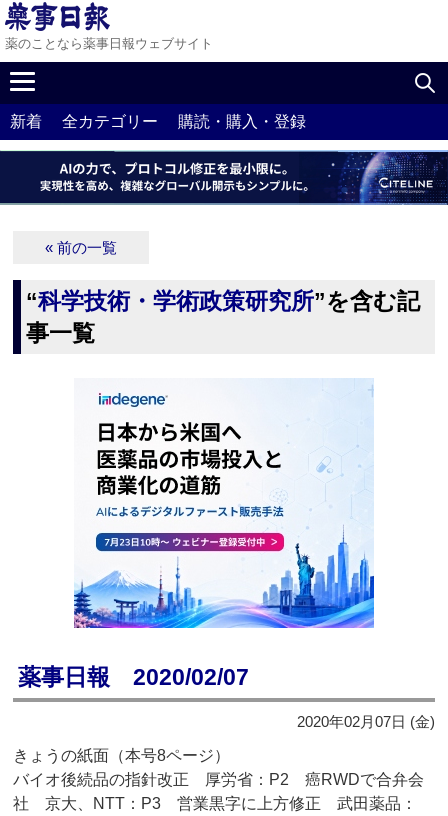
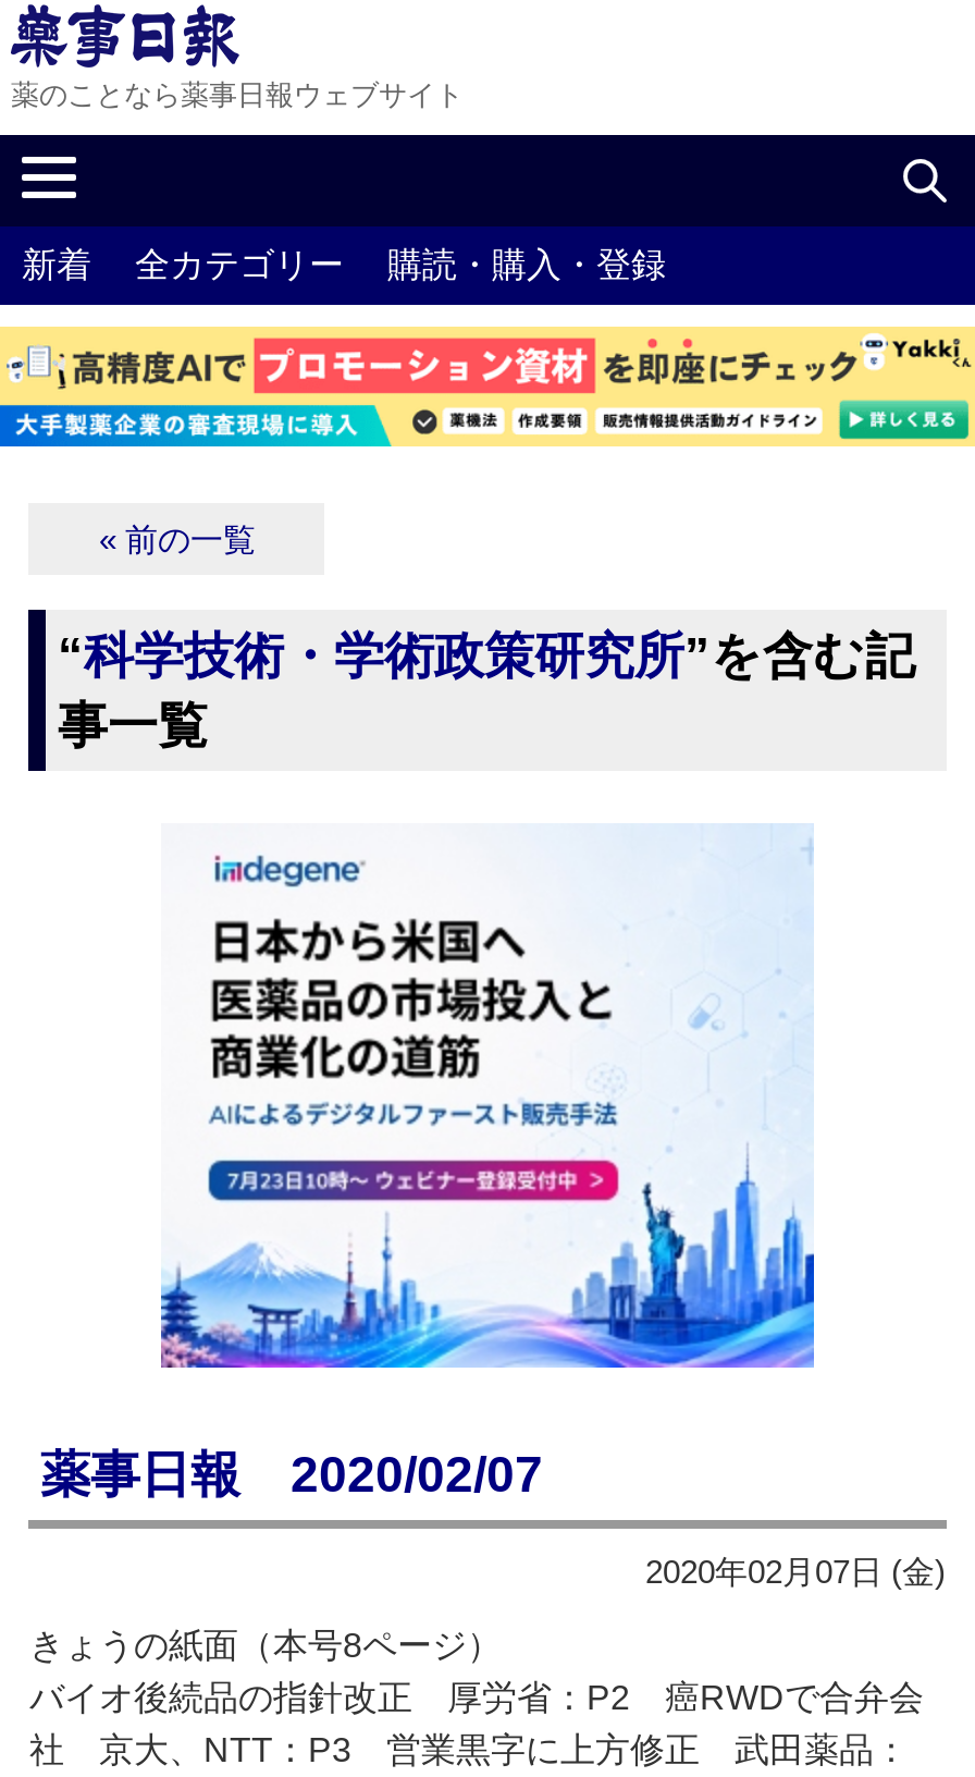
- [image]
+ [image]
